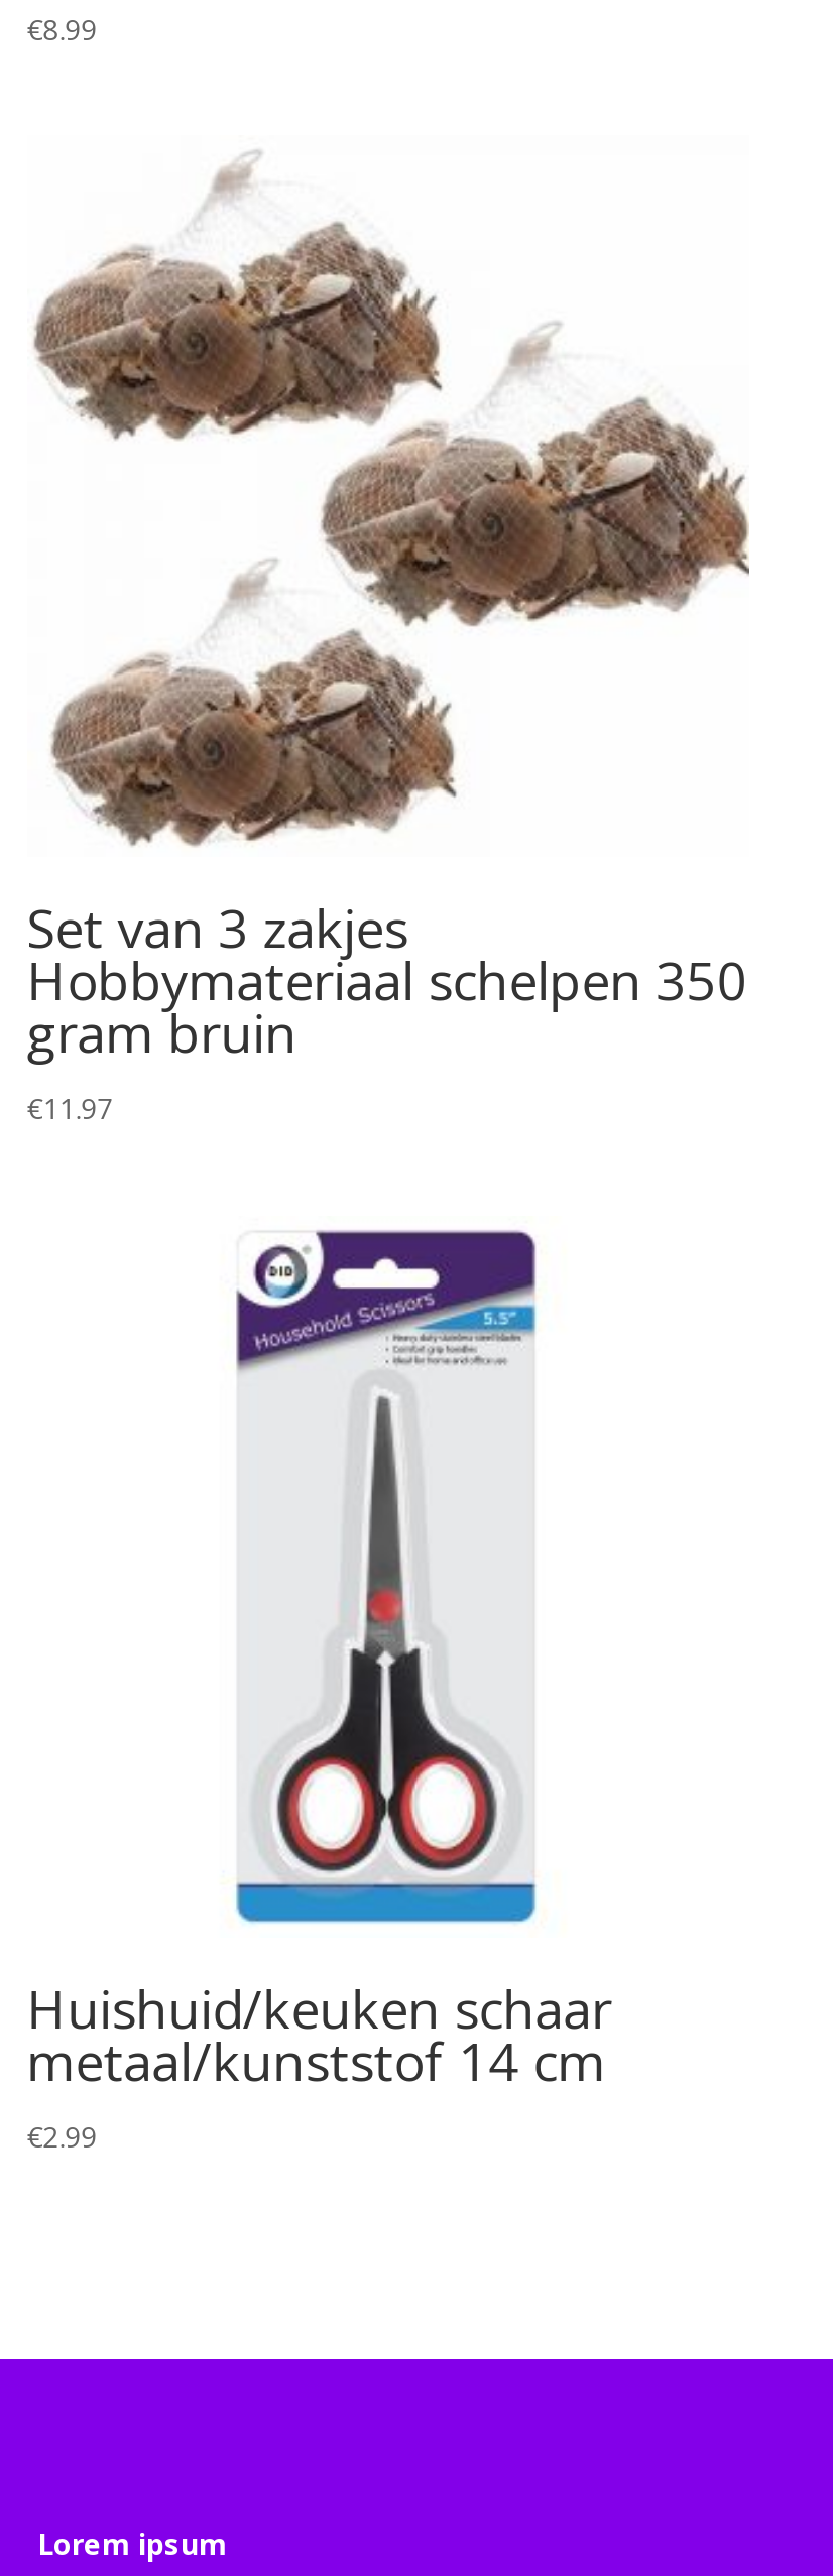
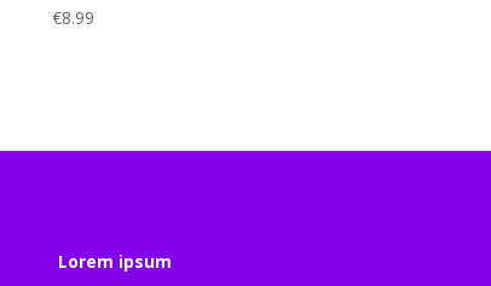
- [image]
- Set van 3 zakjes
- Hobbymateriaal schelpen 350
- gram bruin
- €11.97

- [image]
- Huishuid/keuken schaar
- metaal/kunststof 14 cm
- €2.99
